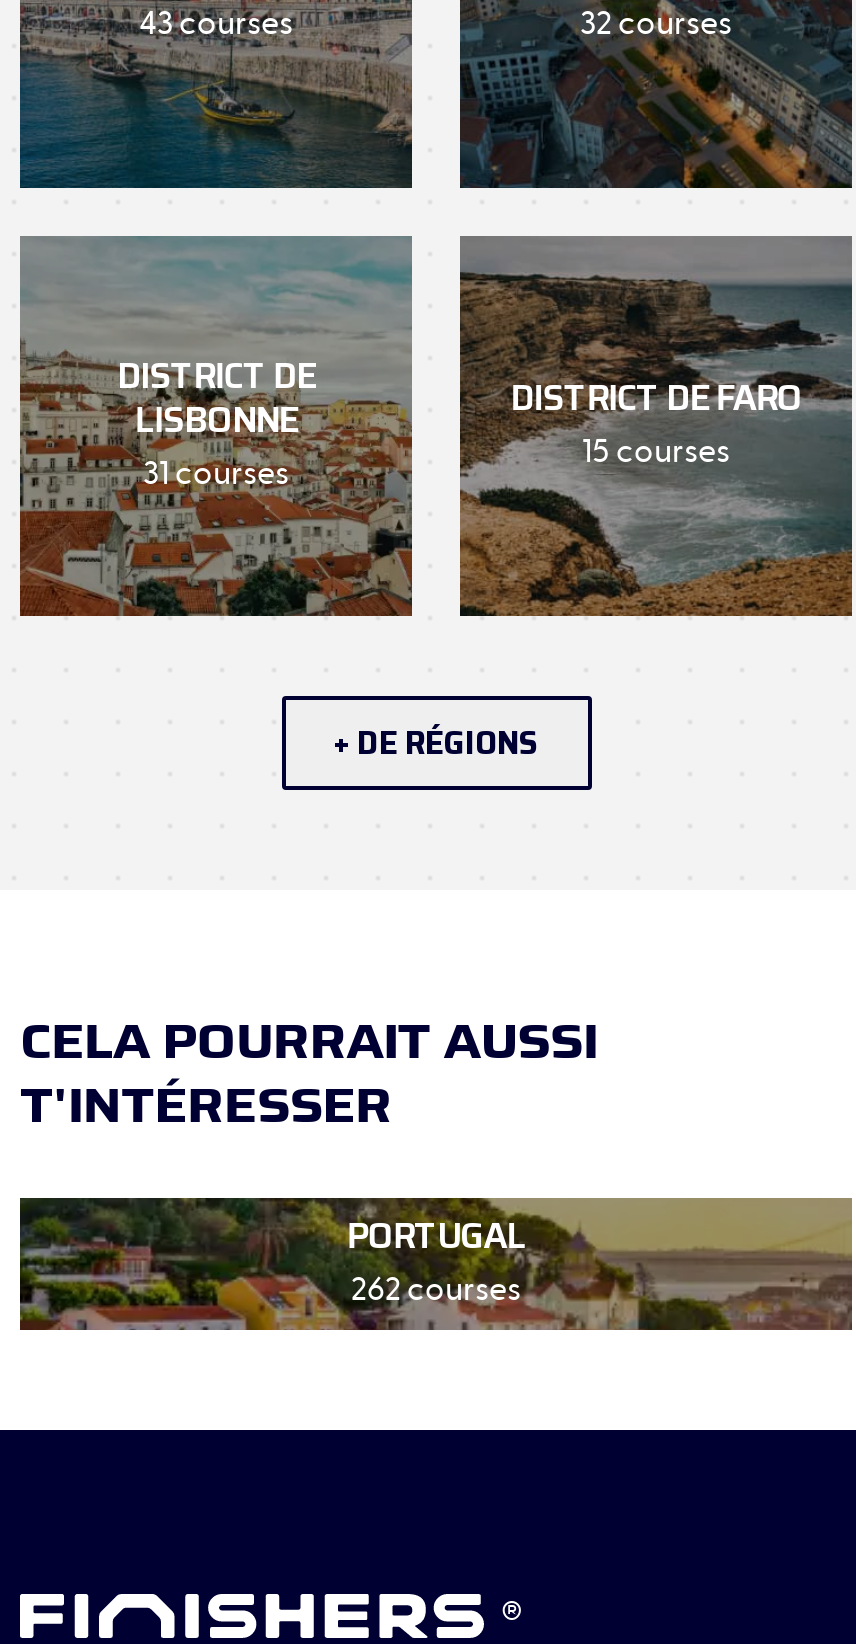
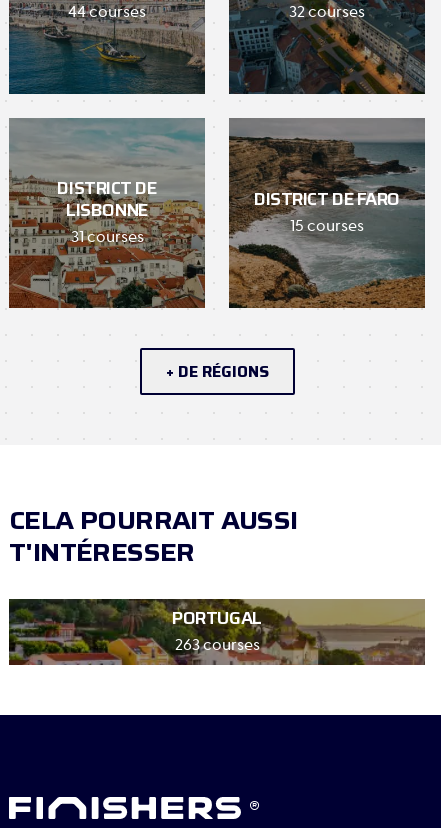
- 43 courses
+ 44 courses

- 262 courses
+ 263 courses
